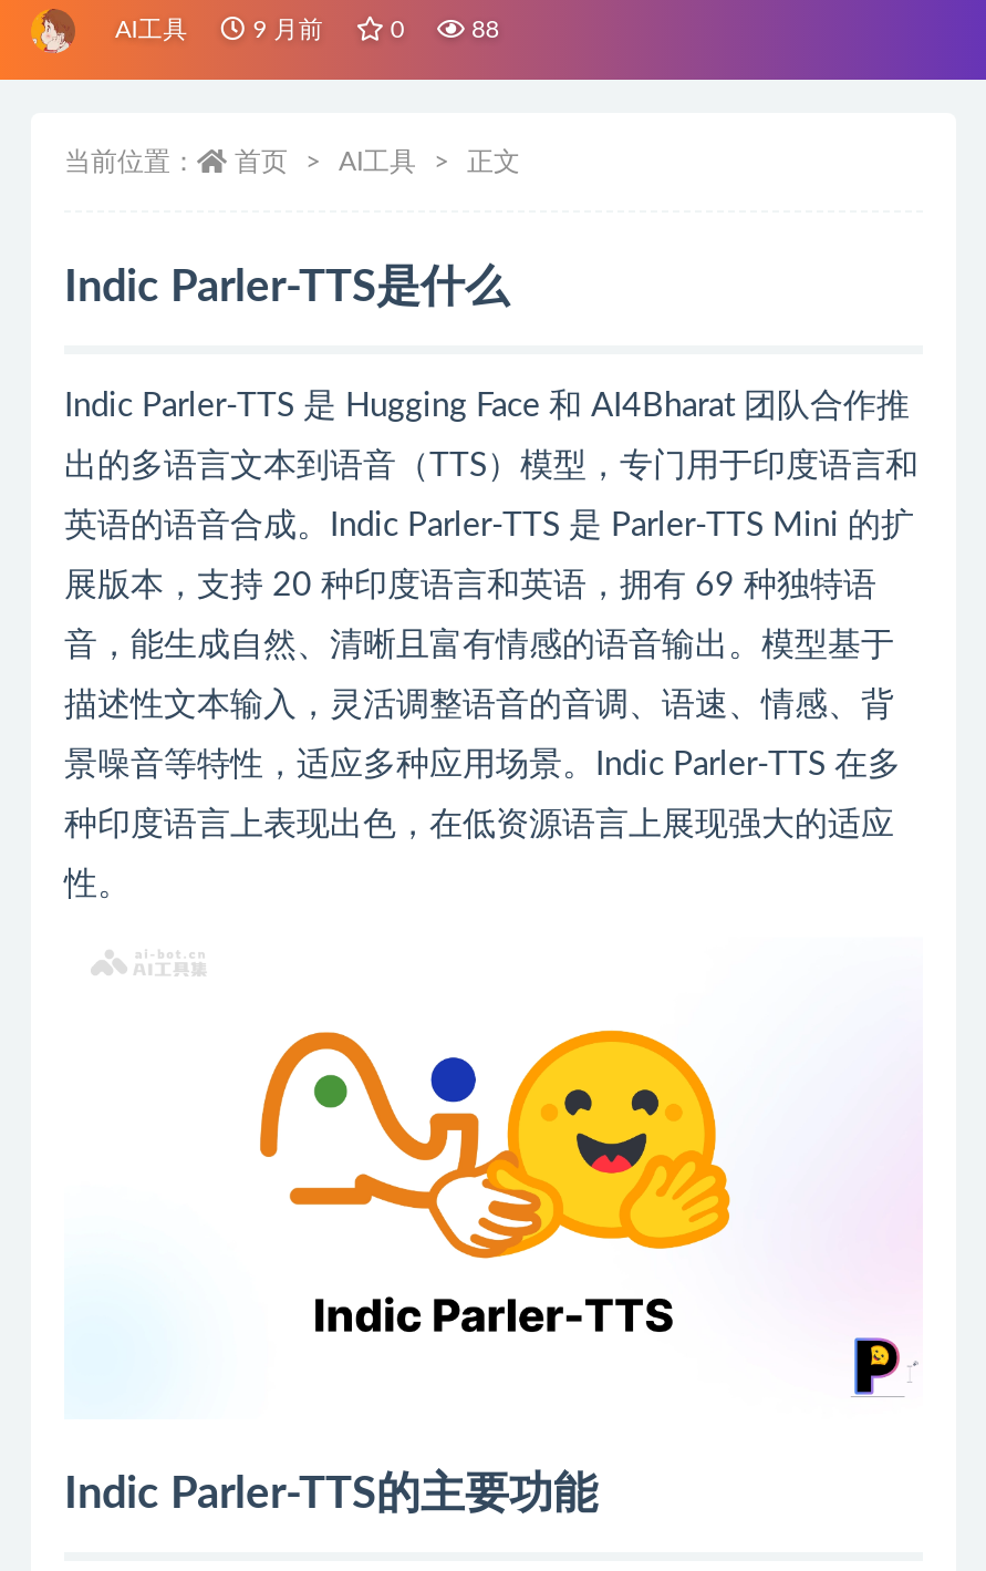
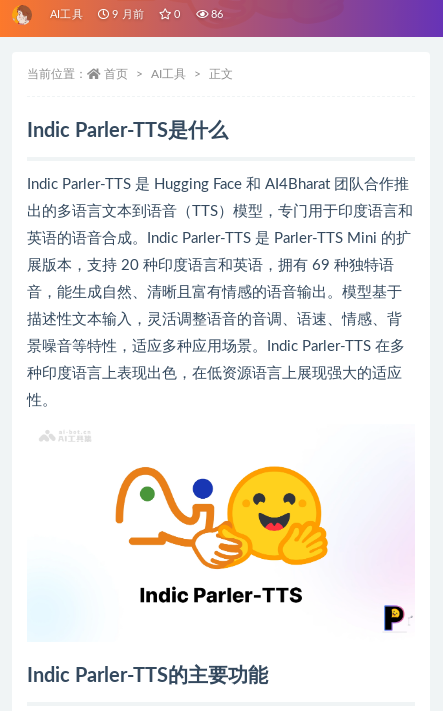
- 88
+ 86
